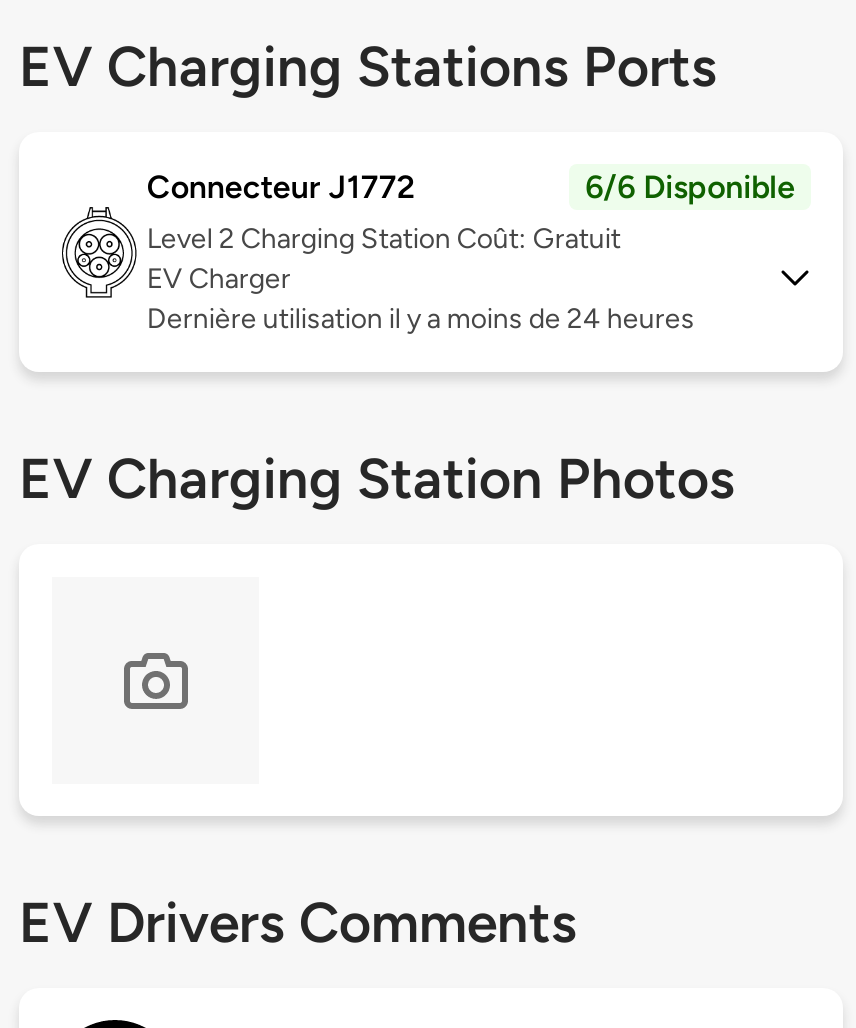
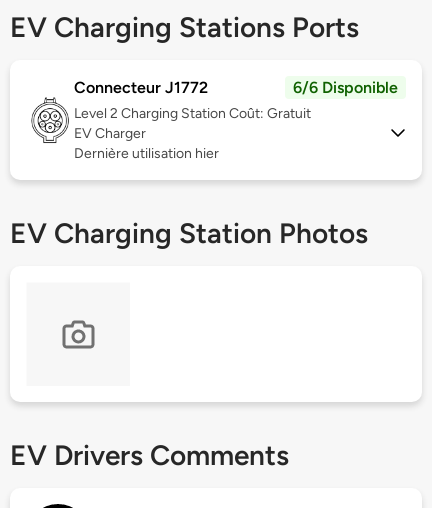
- Dernière utilisation il y a moins de 24 heures
+ Dernière utilisation hier
